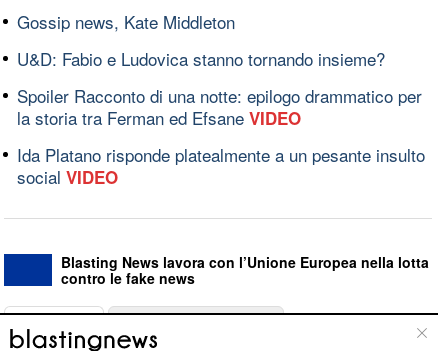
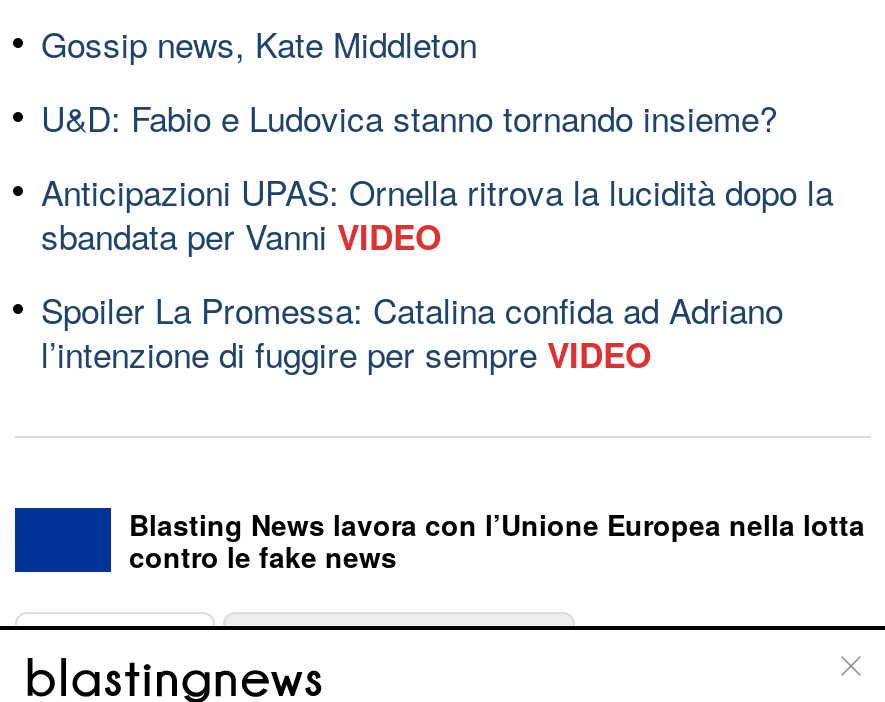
- Spoiler Racconto di una notte: epilogo drammatico per
- la storia tra Ferman ed Efsane VIDEO
+ Anticipazioni UPAS: Ornella ritrova la lucidità dopo la
+ sbandata per Vanni VIDEO

- Ida Platano risponde platealmente a un pesante insulto
- social VIDEO
+ Spoiler La Promessa: Catalina confida ad Adriano
+ l’intenzione di fuggire per sempre VIDEO
